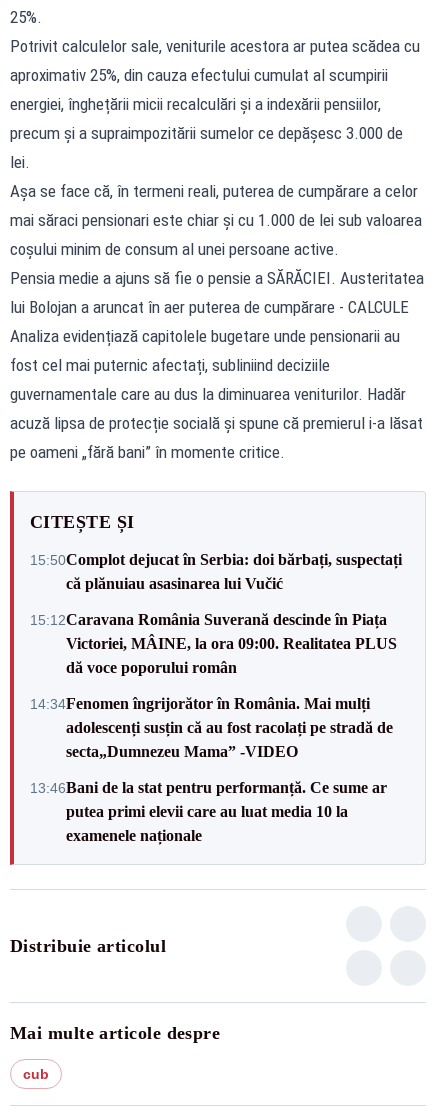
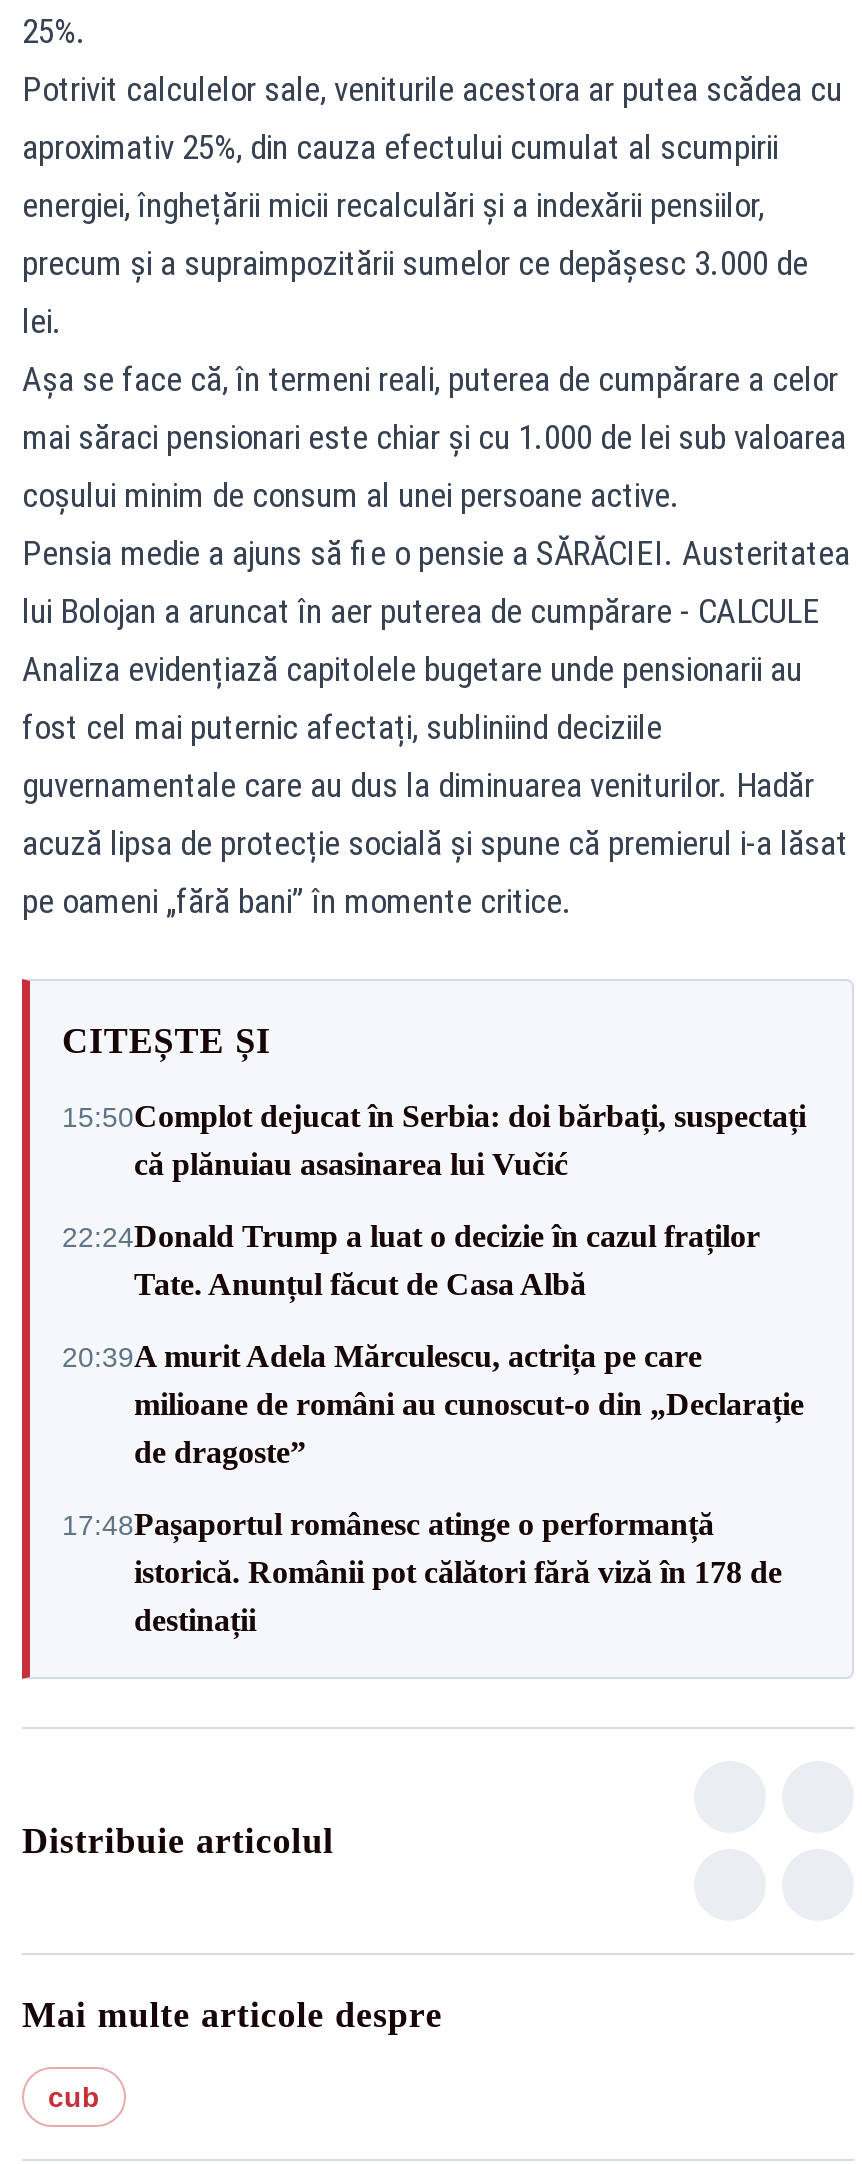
- 15:12Caravana România Suverană descinde în Piața
- Victoriei, MÂINE, la ora 09:00. Realitatea PLUS
- dă voce poporului român
+ 22:24Donald Trump a luat o decizie în cazul fraților
+ Tate. Anunțul făcut de Casa Albă

- 14:34Fenomen îngrijorător în România. Mai mulți
- adolescenți susțin că au fost racolați pe stradă de
- secta„Dumnezeu Mama” -VIDEO
+ 20:39A murit Adela Mărculescu, actrița pe care
+ milioane de români au cunoscut-o din „Declarație
+ de dragoste”

- 13:46Bani de la stat pentru performanță. Ce sume ar
- putea primi elevii care au luat media 10 la
- examenele naționale
+ 17:48Pașaportul românesc atinge o performanță
+ istorică. Românii pot călători fără viză în 178 de
+ destinații
